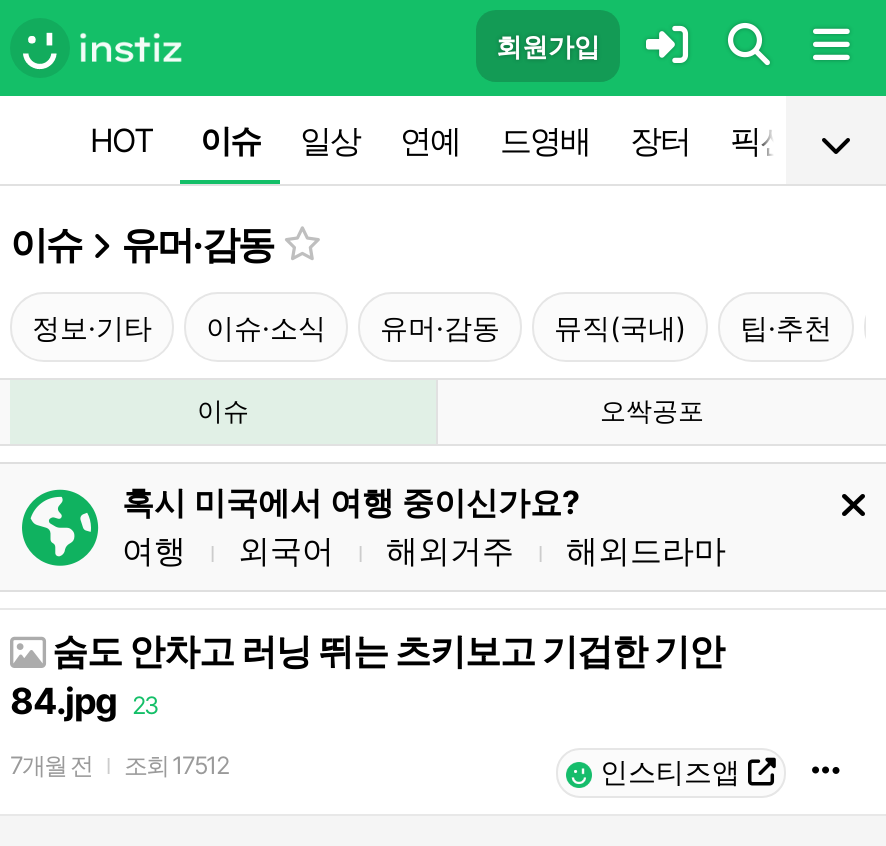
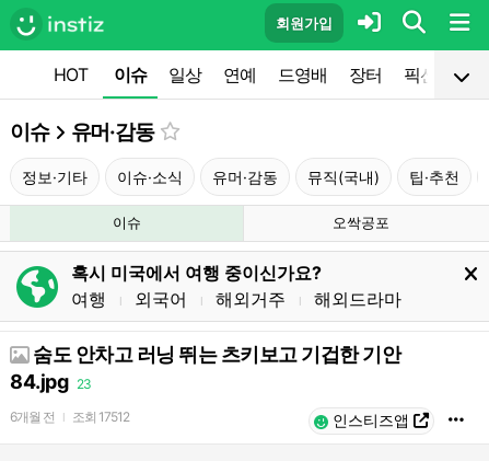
- 7개월 전 조회 17512
+ 6개월 전 조회 17512
